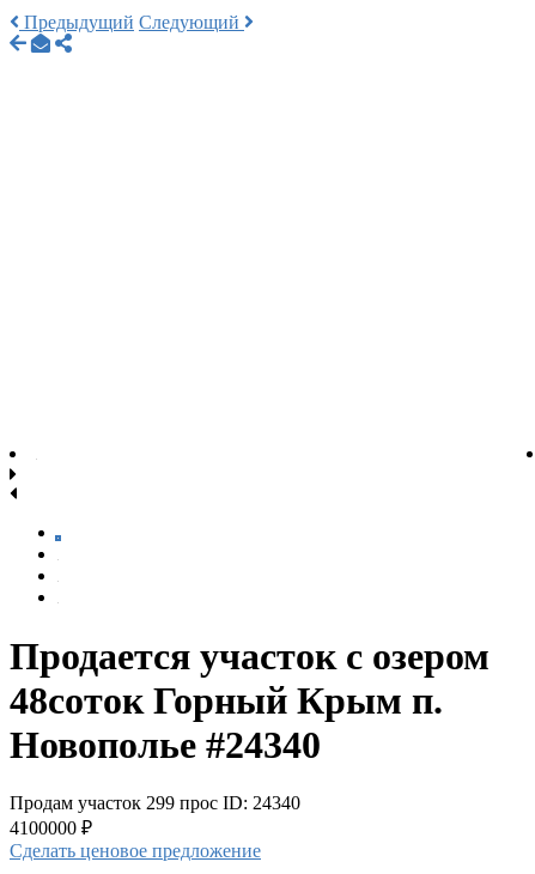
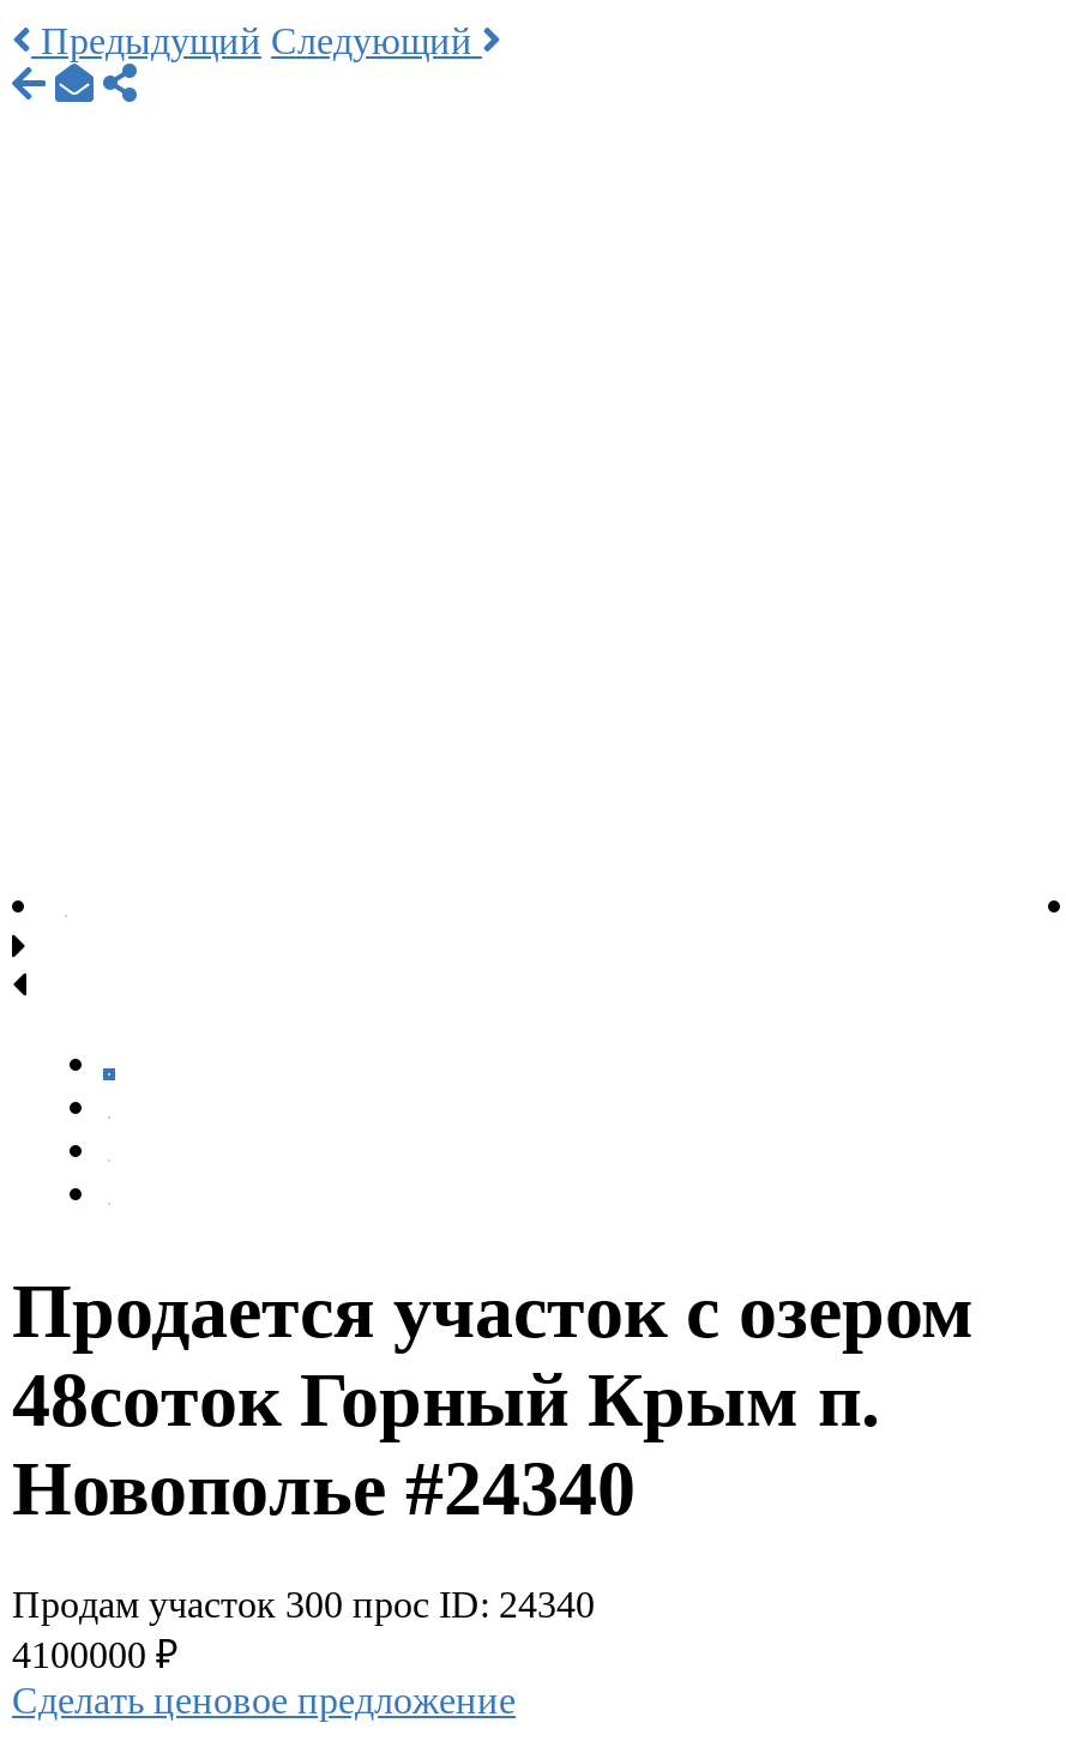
- Продам участок 299 прос ID: 24340
+ Продам участок 300 прос ID: 24340
